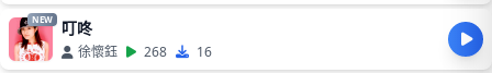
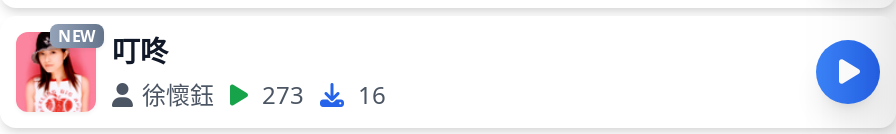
- 268
+ 273
